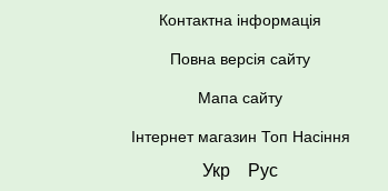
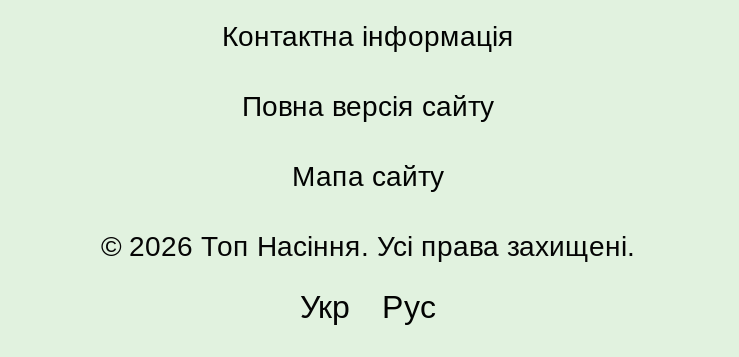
- Інтернет магазин Топ Насіння
+ © 2026 Топ Насіння. Усі права захищені.
